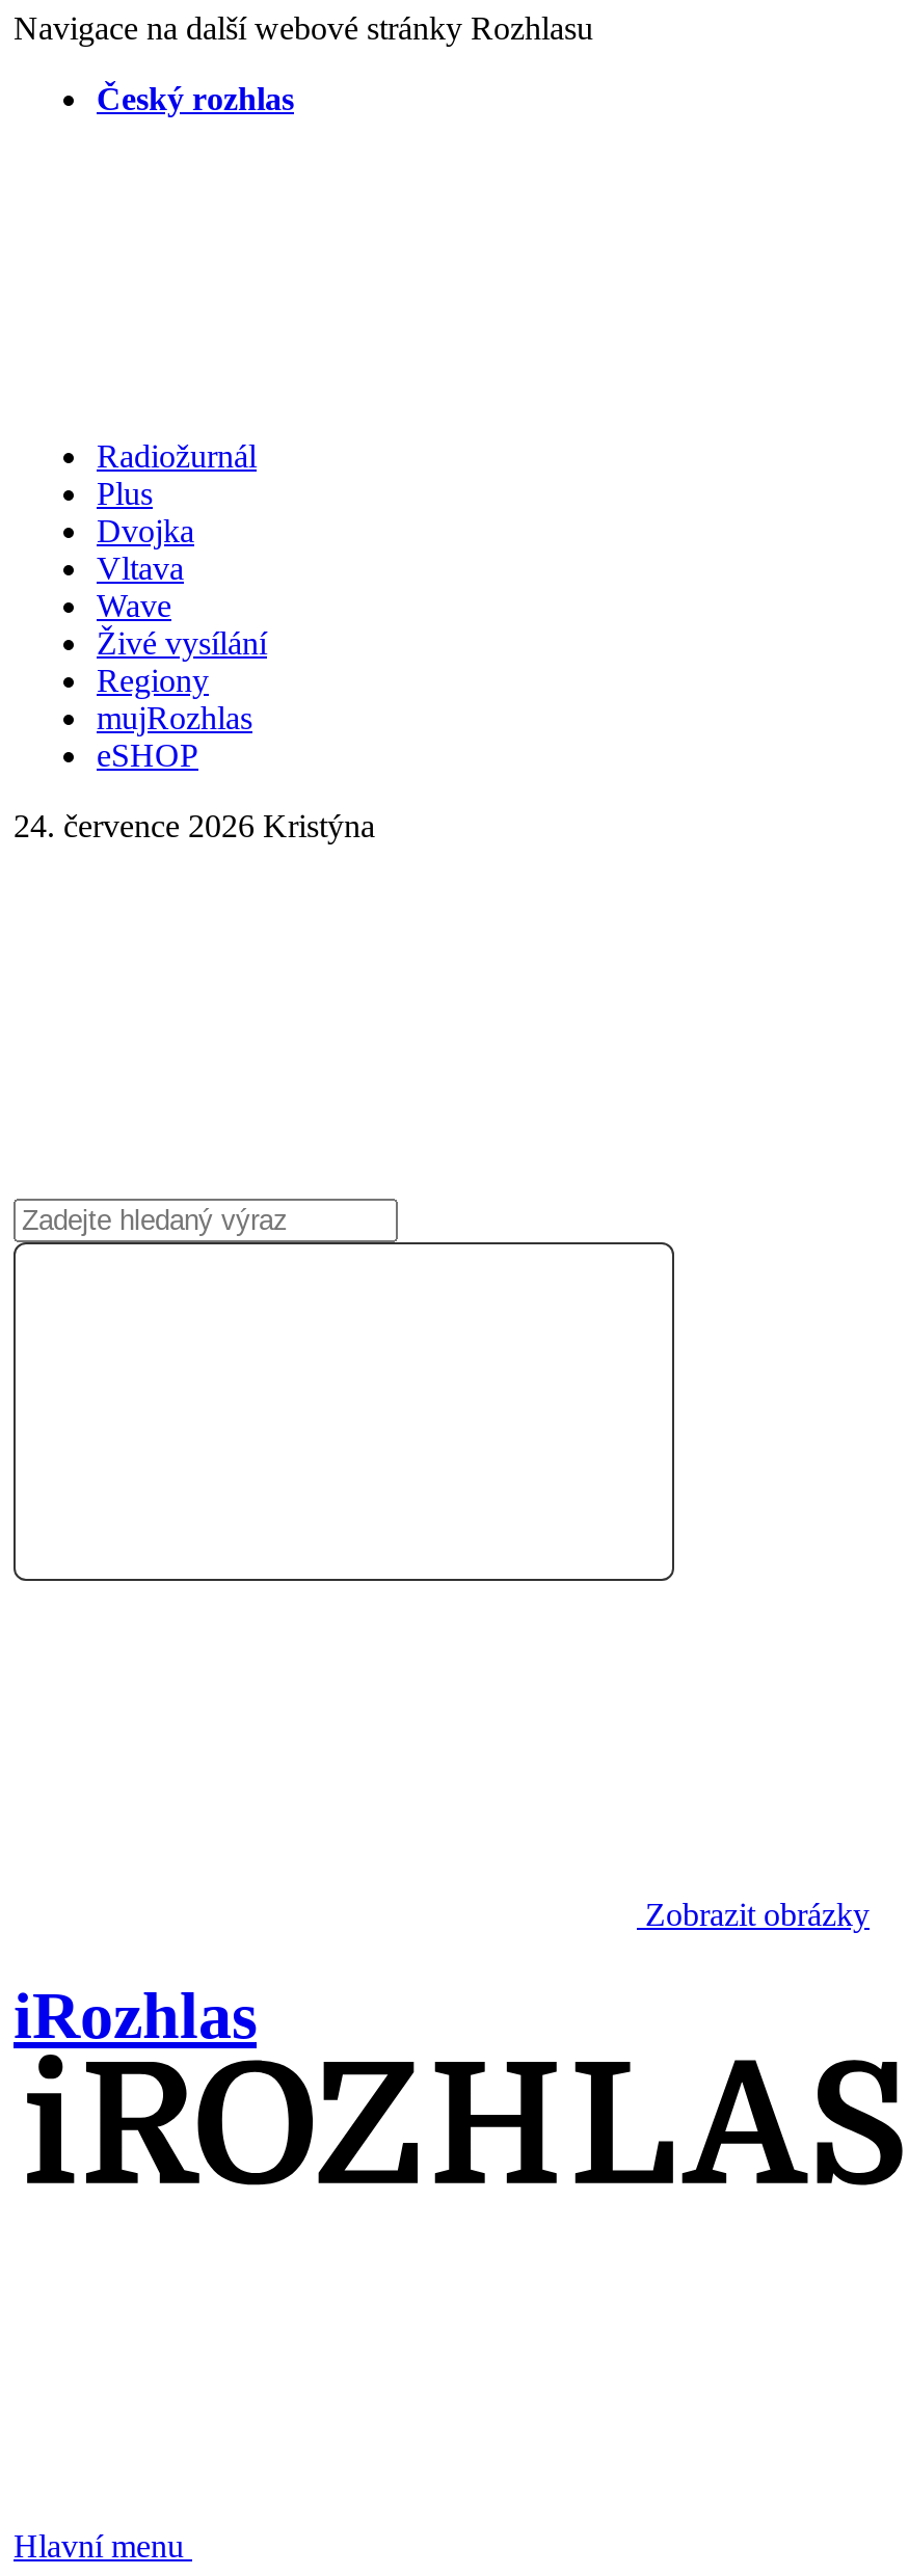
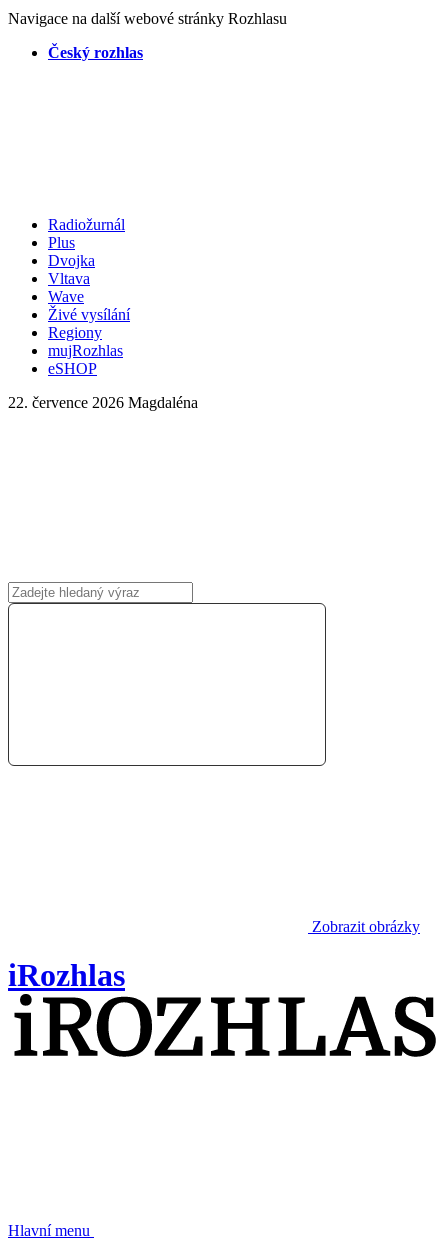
- 24. července 2026 Kristýna
+ 22. července 2026 Magdaléna
